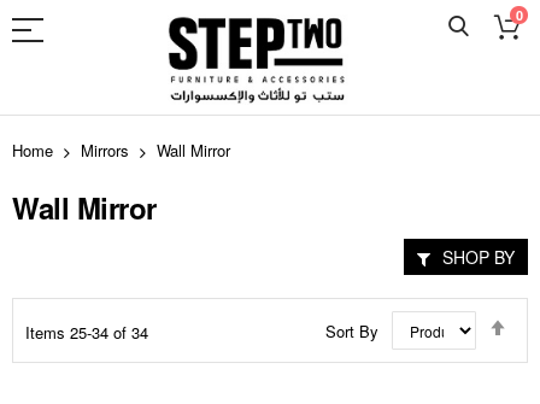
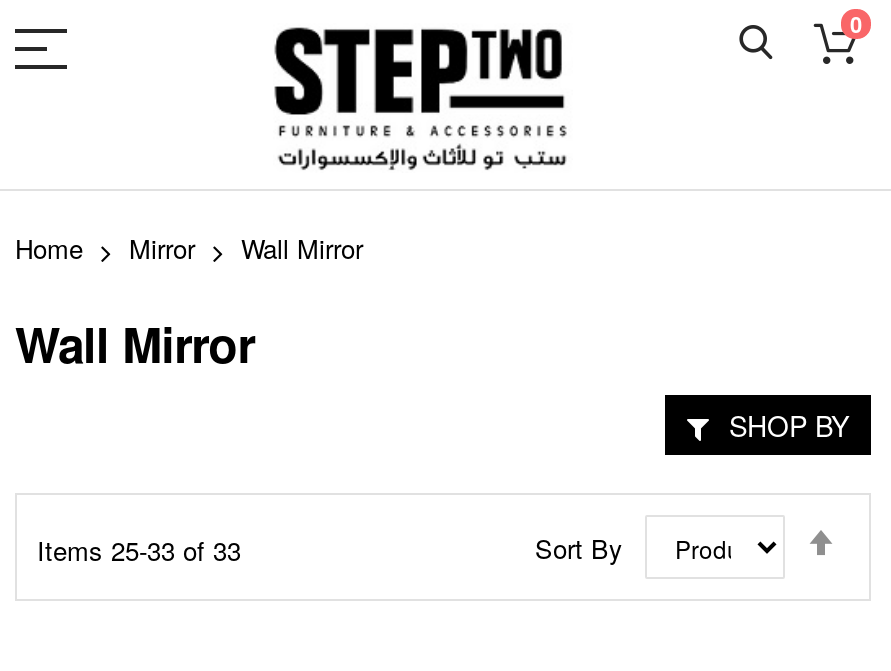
- Mirrors
+ Mirror

- Items 25-34 of 34
+ Items 25-33 of 33
